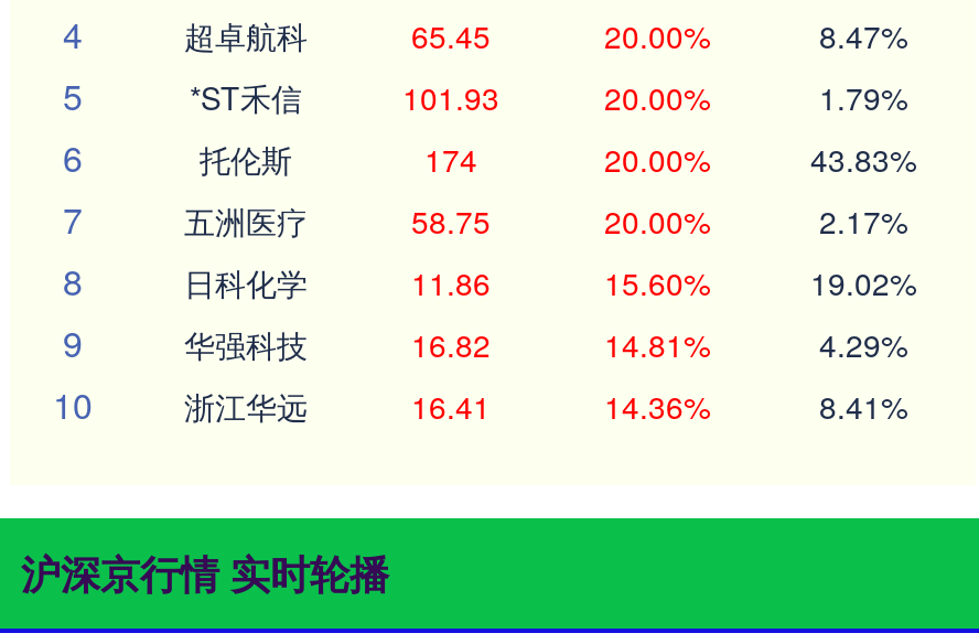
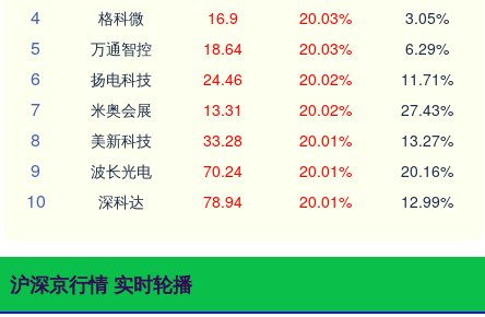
- 超卓航科
- 65.45
- 20.00%
- 8.47%
+ 格科微
+ 16.9
+ 20.03%
+ 3.05%

- *ST禾信
- 101.93
- 20.00%
- 1.79%
+ 万通智控
+ 18.64
+ 20.03%
+ 6.29%

- 托伦斯
- 174
- 20.00%
- 43.83%
+ 扬电科技
+ 24.46
+ 20.02%
+ 11.71%

- 五洲医疗
- 58.75
- 20.00%
- 2.17%
+ 米奥会展
+ 13.31
+ 20.02%
+ 27.43%

- 日科化学
- 11.86
- 15.60%
- 19.02%
+ 美新科技
+ 33.28
+ 20.01%
+ 13.27%

- 华强科技
- 16.82
- 14.81%
- 4.29%
+ 波长光电
+ 70.24
+ 20.01%
+ 20.16%

- 浙江华远
- 16.41
- 14.36%
- 8.41%
+ 深科达
+ 78.94
+ 20.01%
+ 12.99%
